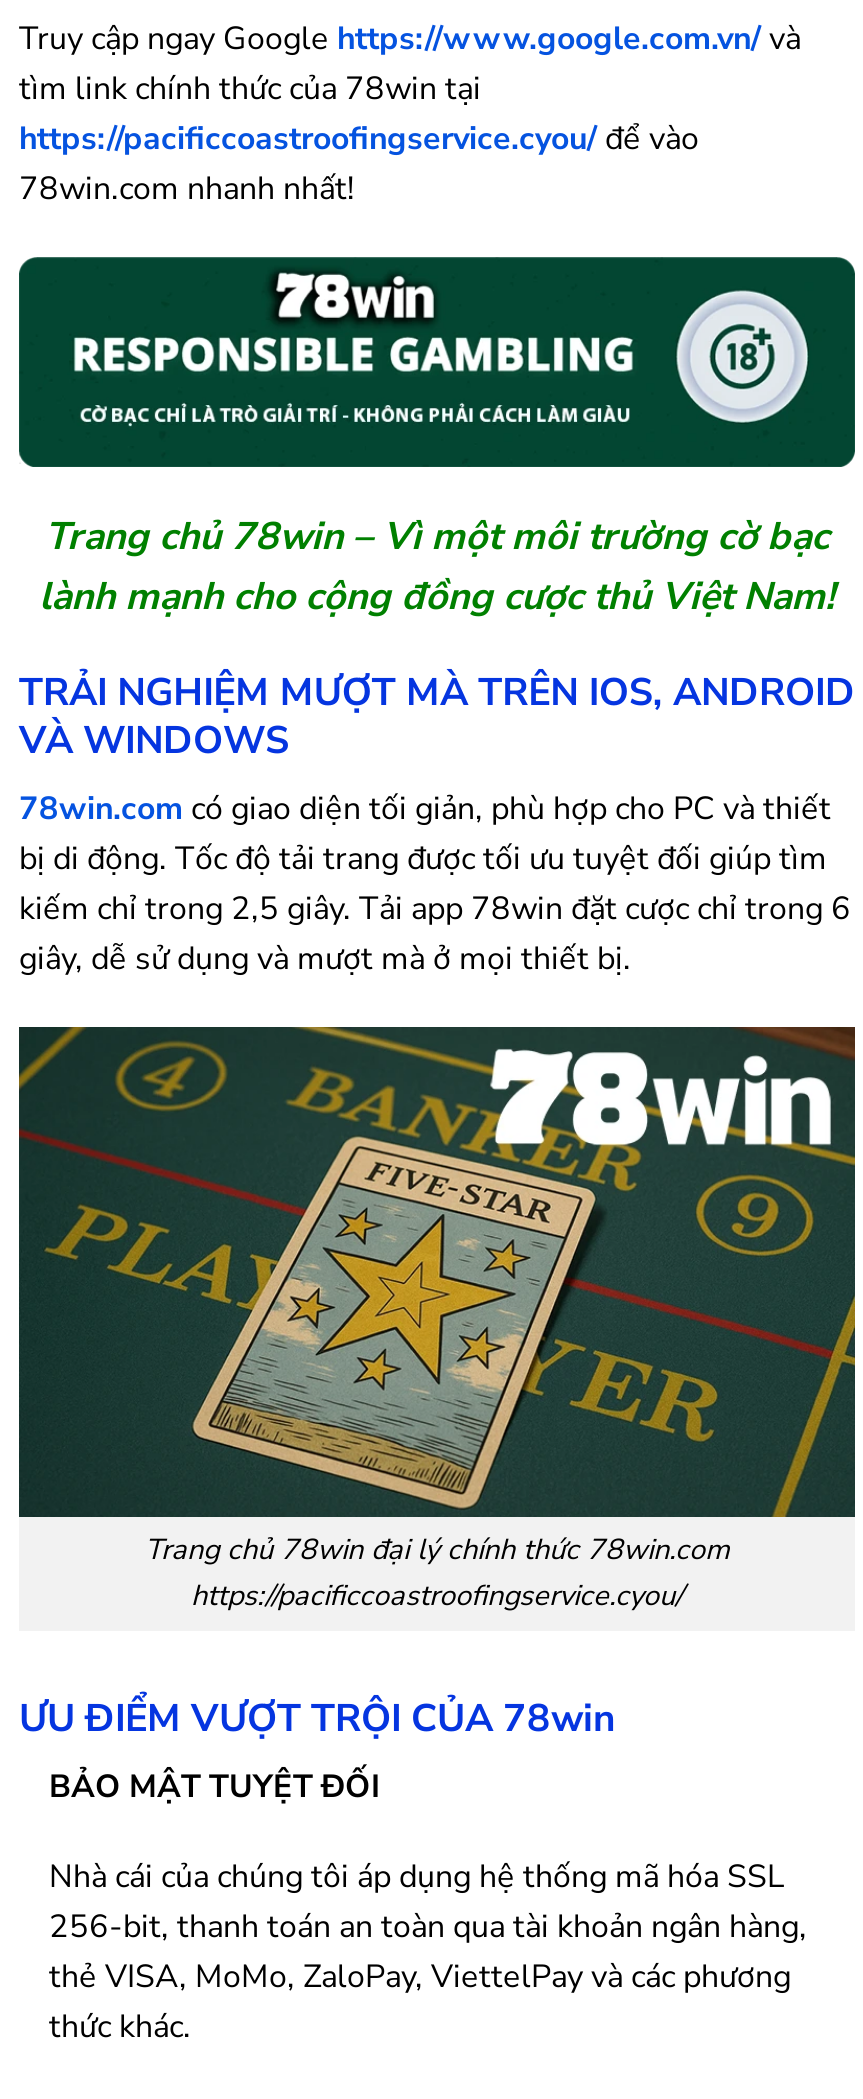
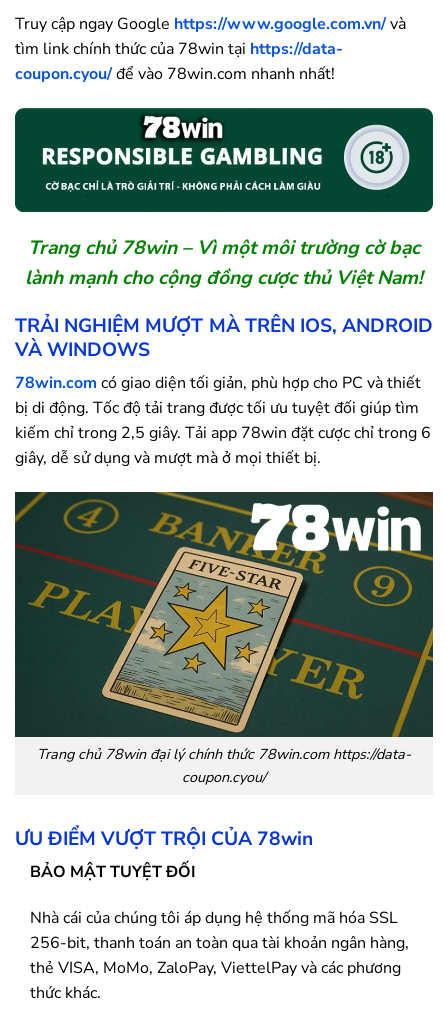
- tìm link chính thức của 78win tại
- https://pacificcoastroofingservice.cyou/ để vào
- 78win.com nhanh nhất!
+ tìm link chính thức của 78win tại https://data-
+ coupon.cyou/ để vào 78win.com nhanh nhất!

- Trang chủ 78win đại lý chính thức 78win.com
- https://pacificcoastroofingservice.cyou/
+ Trang chủ 78win đại lý chính thức 78win.com https://data-
+ coupon.cyou/
